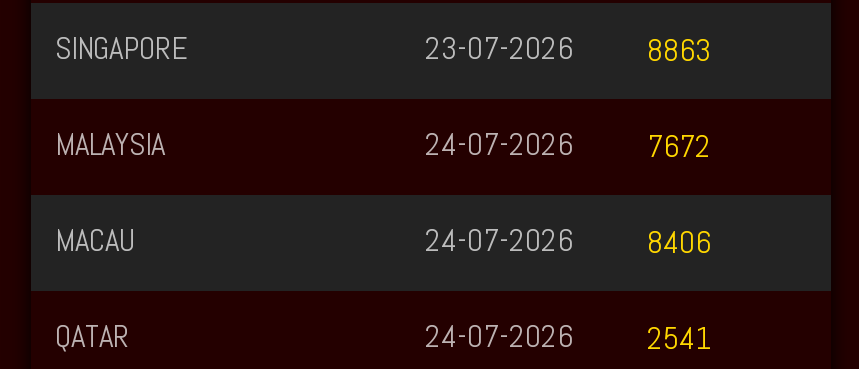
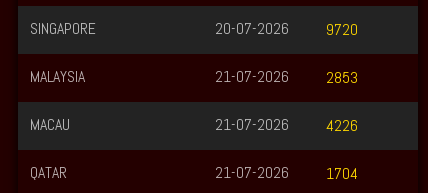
- 23-07-2026
+ 20-07-2026

- 8863
+ 9720

- 24-07-2026
+ 21-07-2026

- 7672
+ 2853

- 24-07-2026
+ 21-07-2026

- 8406
+ 4226

- 24-07-2026
+ 21-07-2026

- 2541
+ 1704
